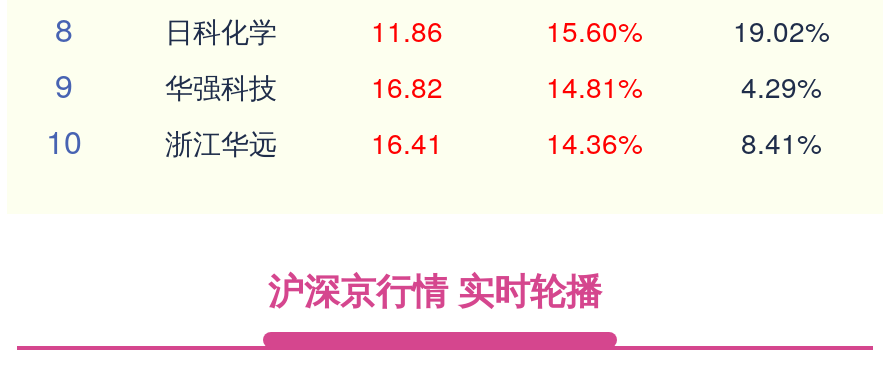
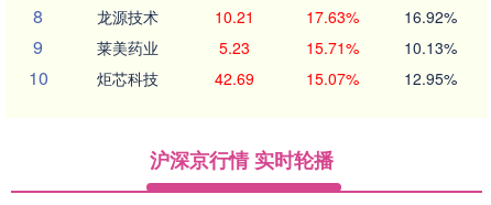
- 日科化学
- 11.86
- 15.60%
- 19.02%
+ 龙源技术
+ 10.21
+ 17.63%
+ 16.92%

- 华强科技
- 16.82
- 14.81%
- 4.29%
+ 莱美药业
+ 5.23
+ 15.71%
+ 10.13%

- 浙江华远
- 16.41
- 14.36%
- 8.41%
+ 炬芯科技
+ 42.69
+ 15.07%
+ 12.95%
